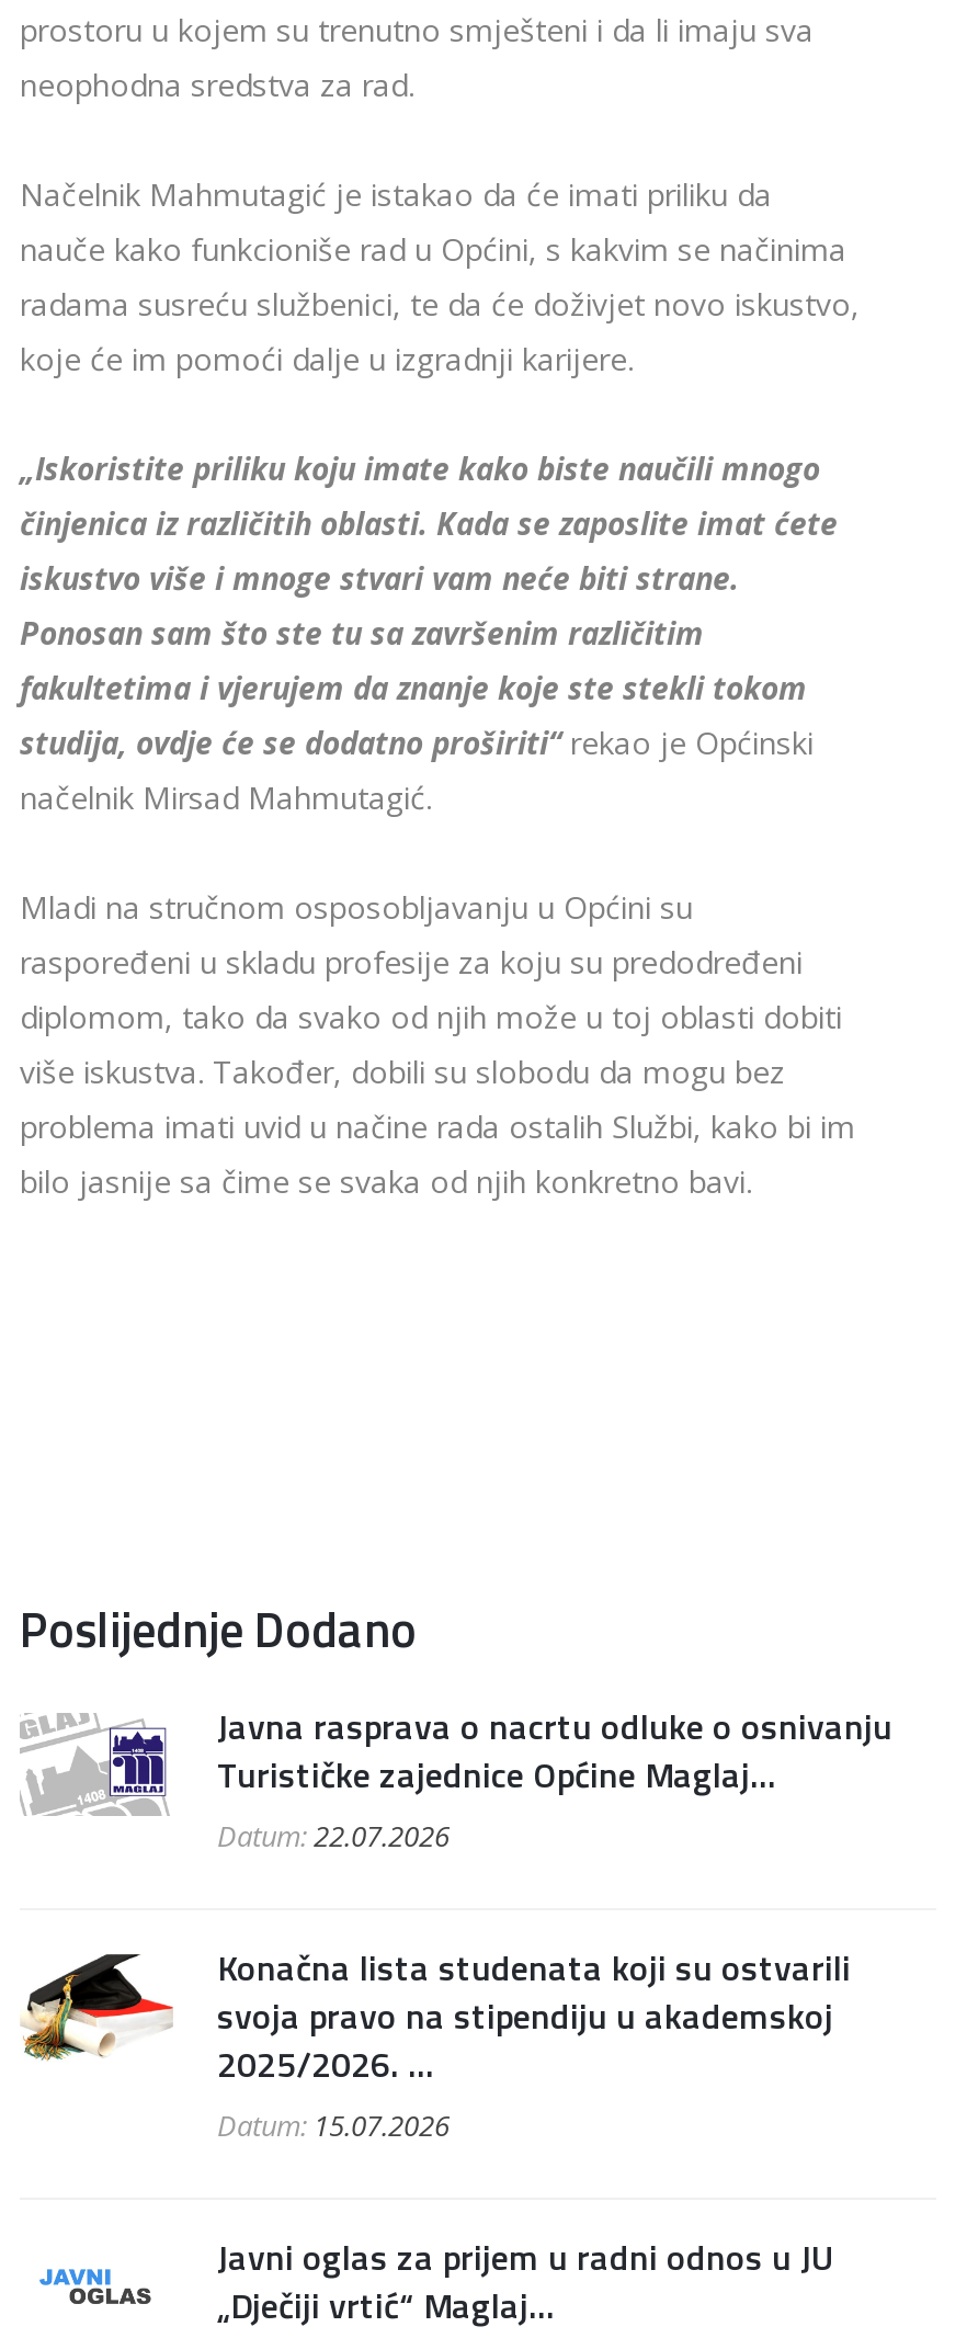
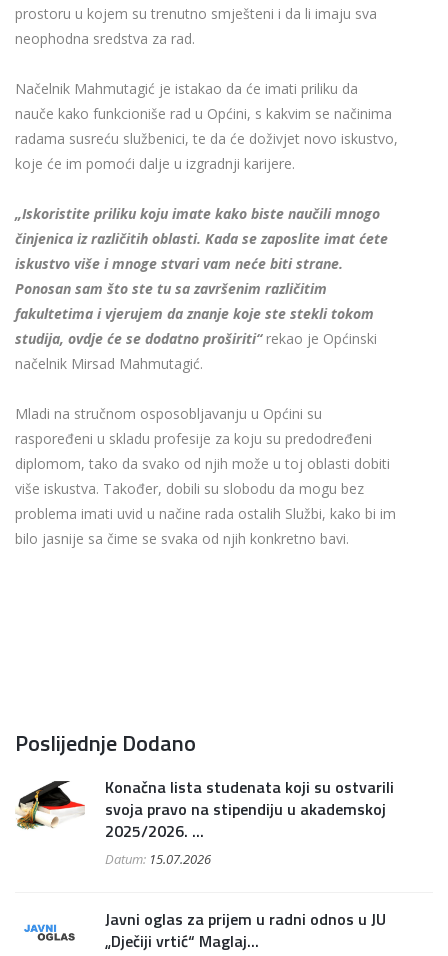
- [image]
- Javna rasprava o nacrtu odluke o osnivanju
- Turističke zajednice Općine Maglaj...
- Datum:22.07.2026
